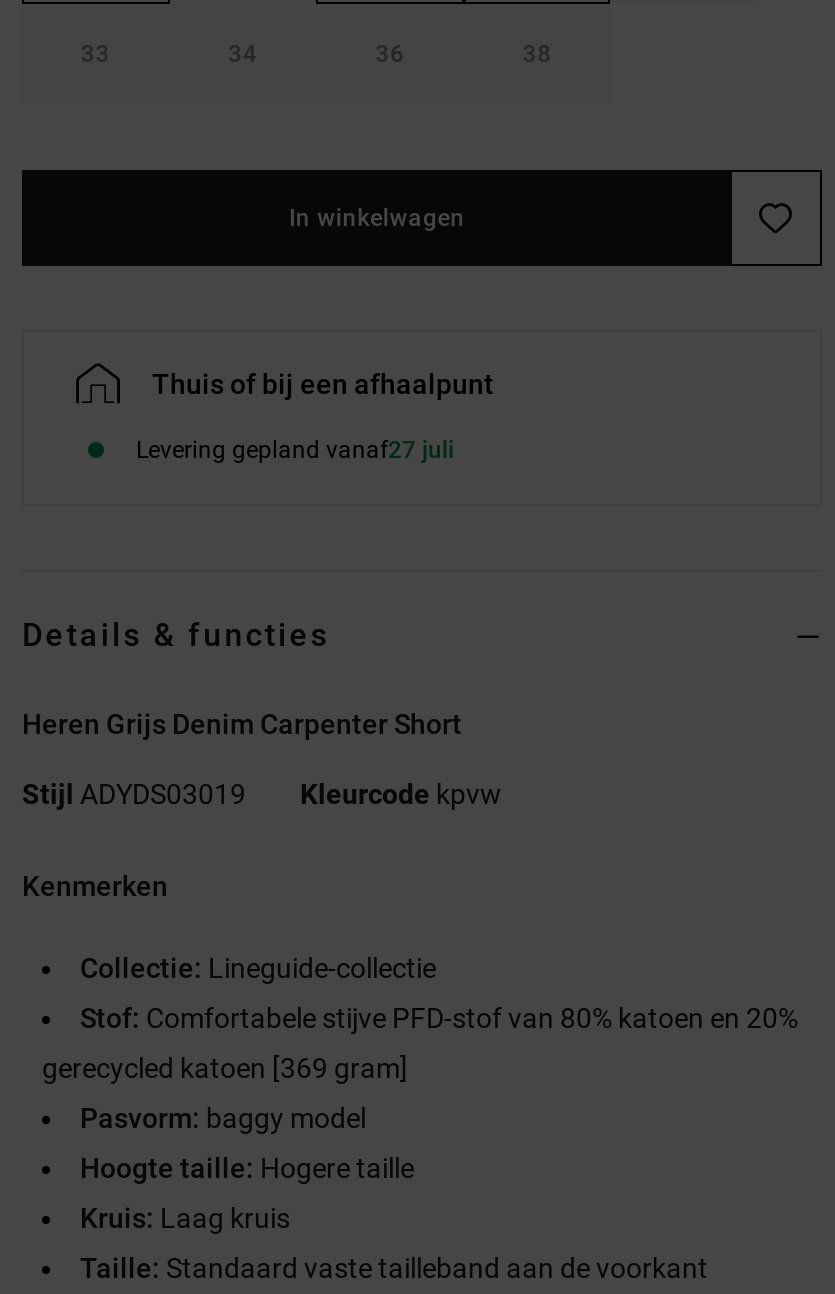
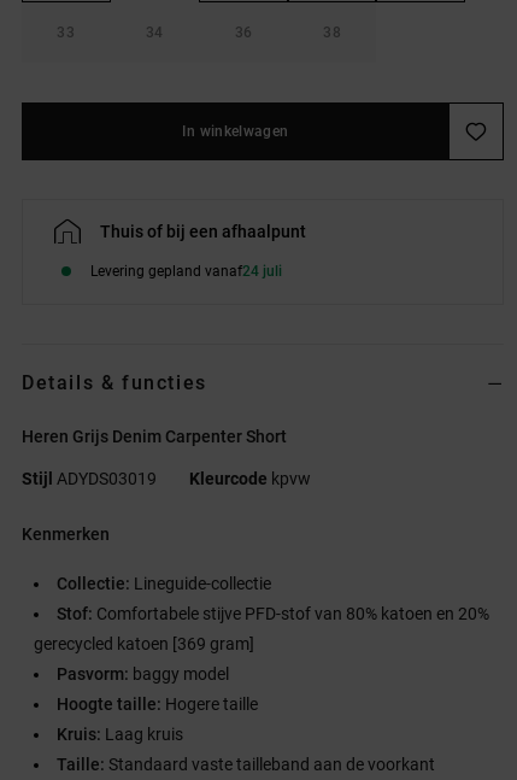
- Levering gepland vanaf27 juli
+ Levering gepland vanaf24 juli
